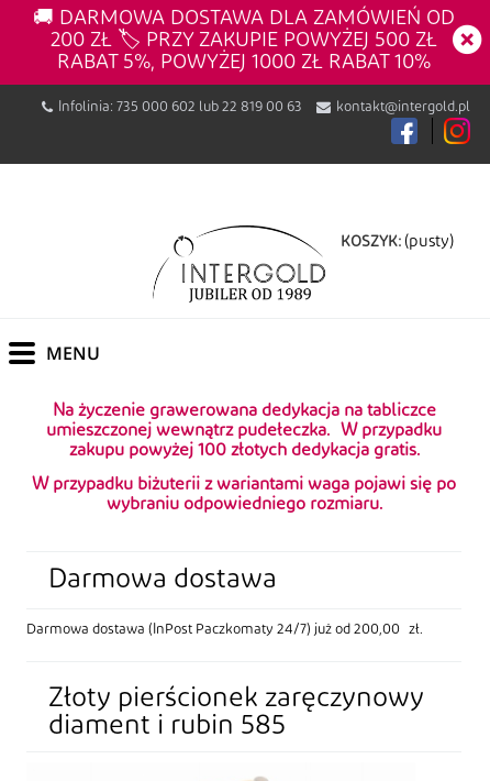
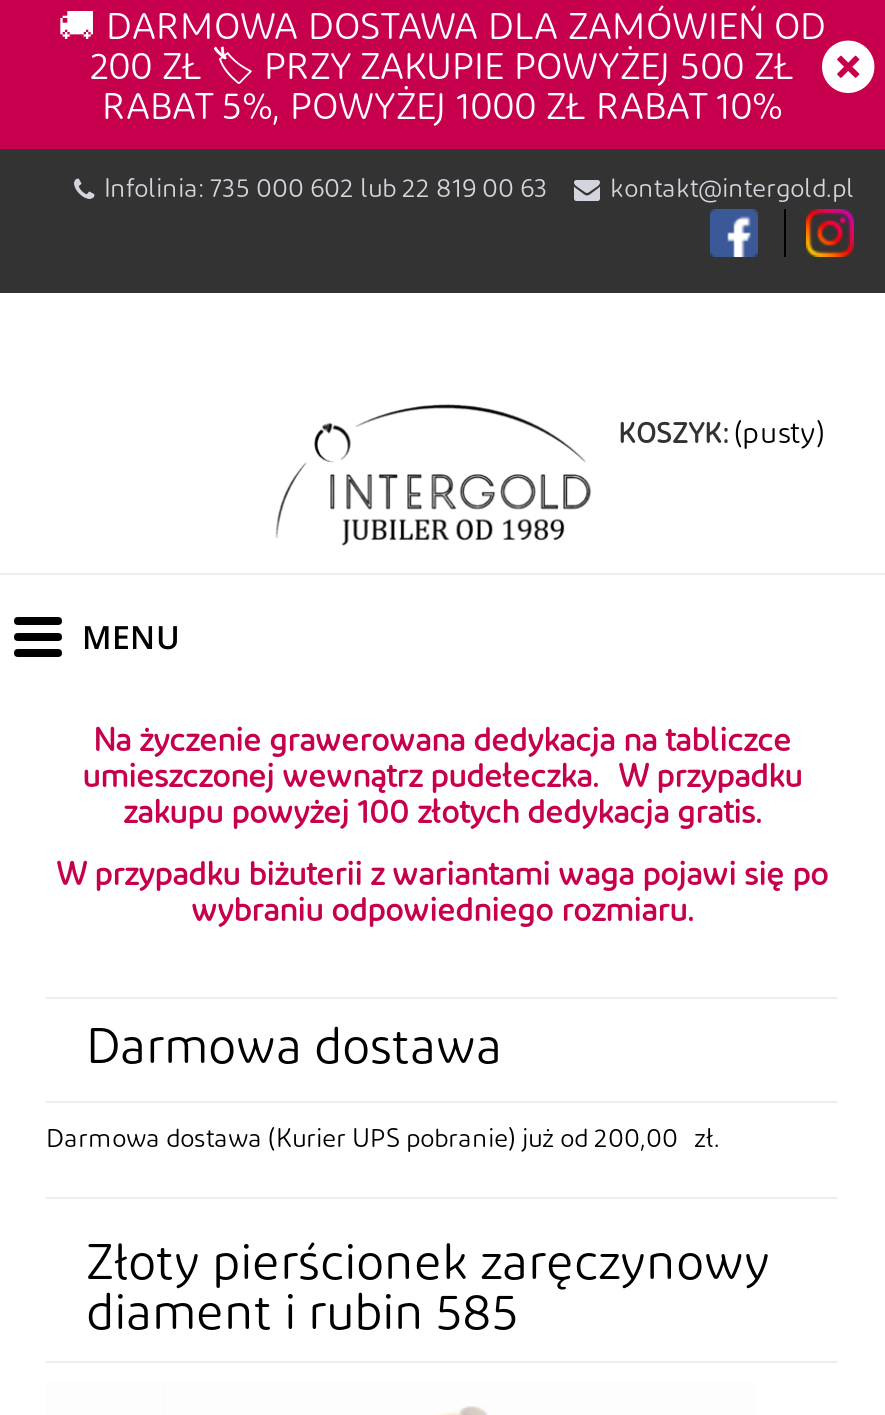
- Darmowa dostawa (InPost Paczkomaty 24/7) już od 200,00 zł.
+ Darmowa dostawa (Kurier UPS pobranie) już od 200,00 zł.
